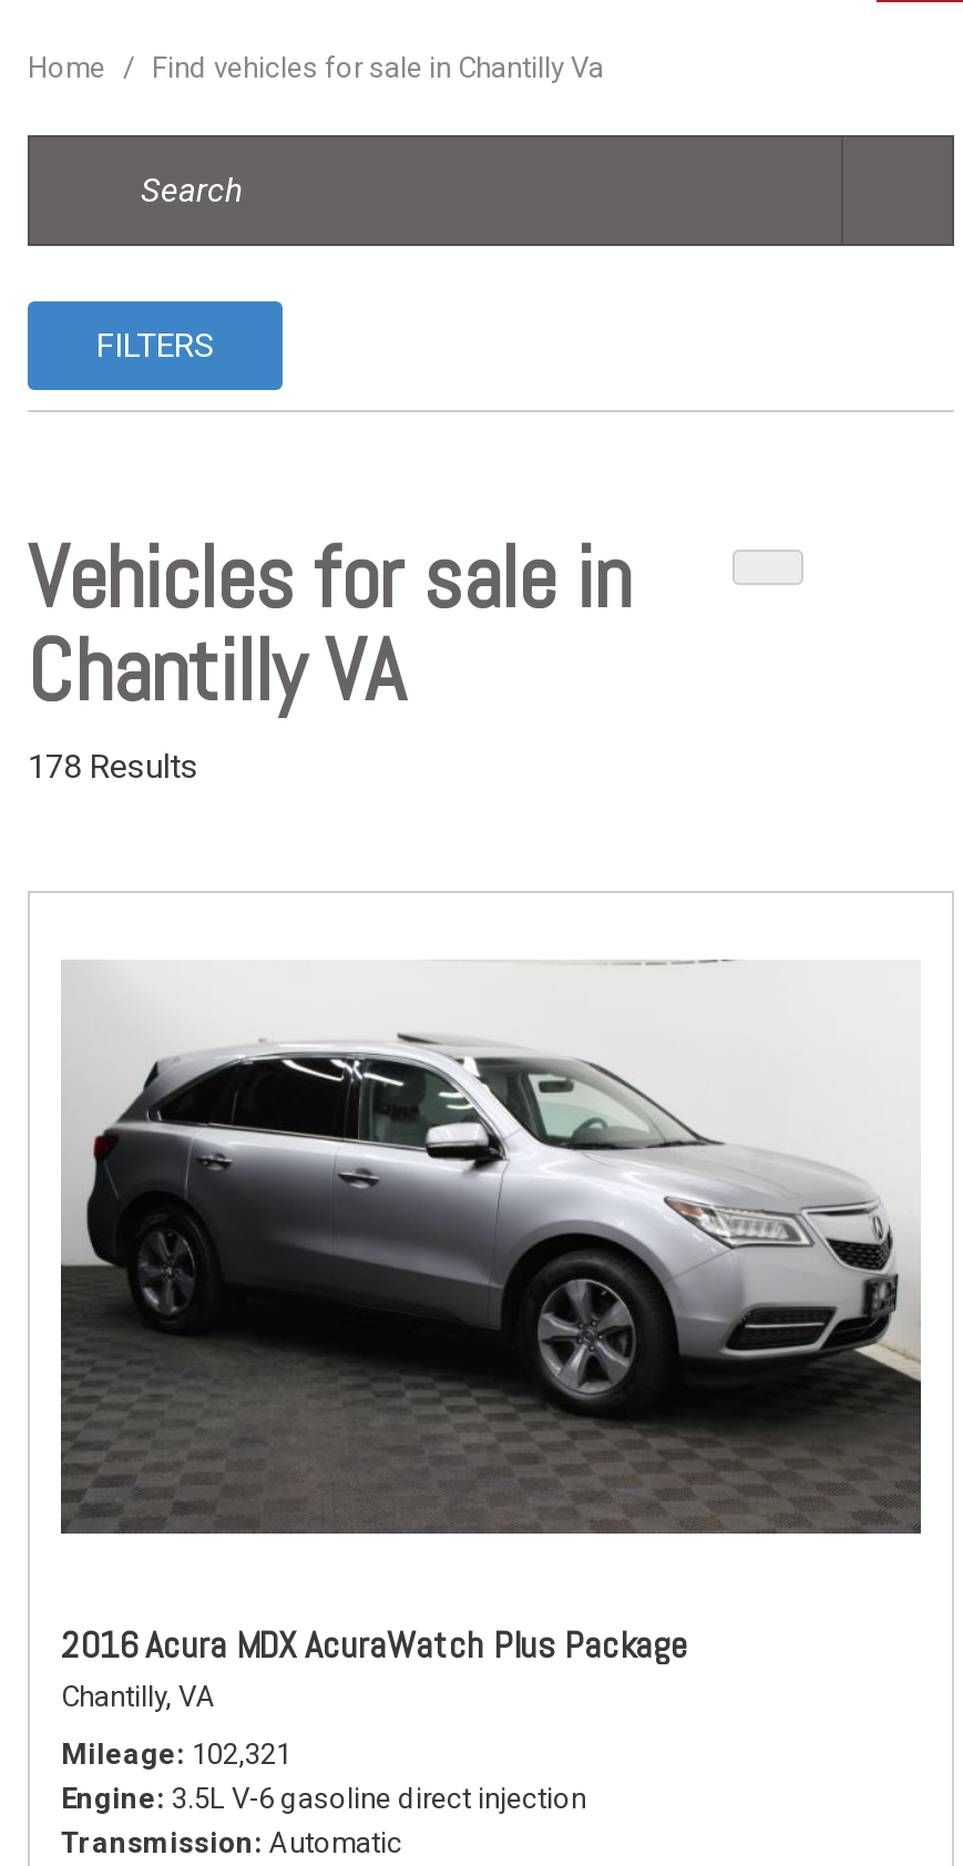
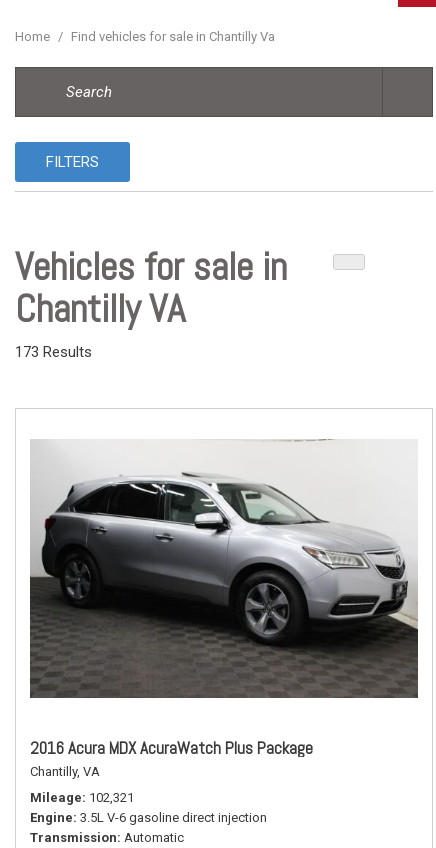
- 178 Results
+ 173 Results
